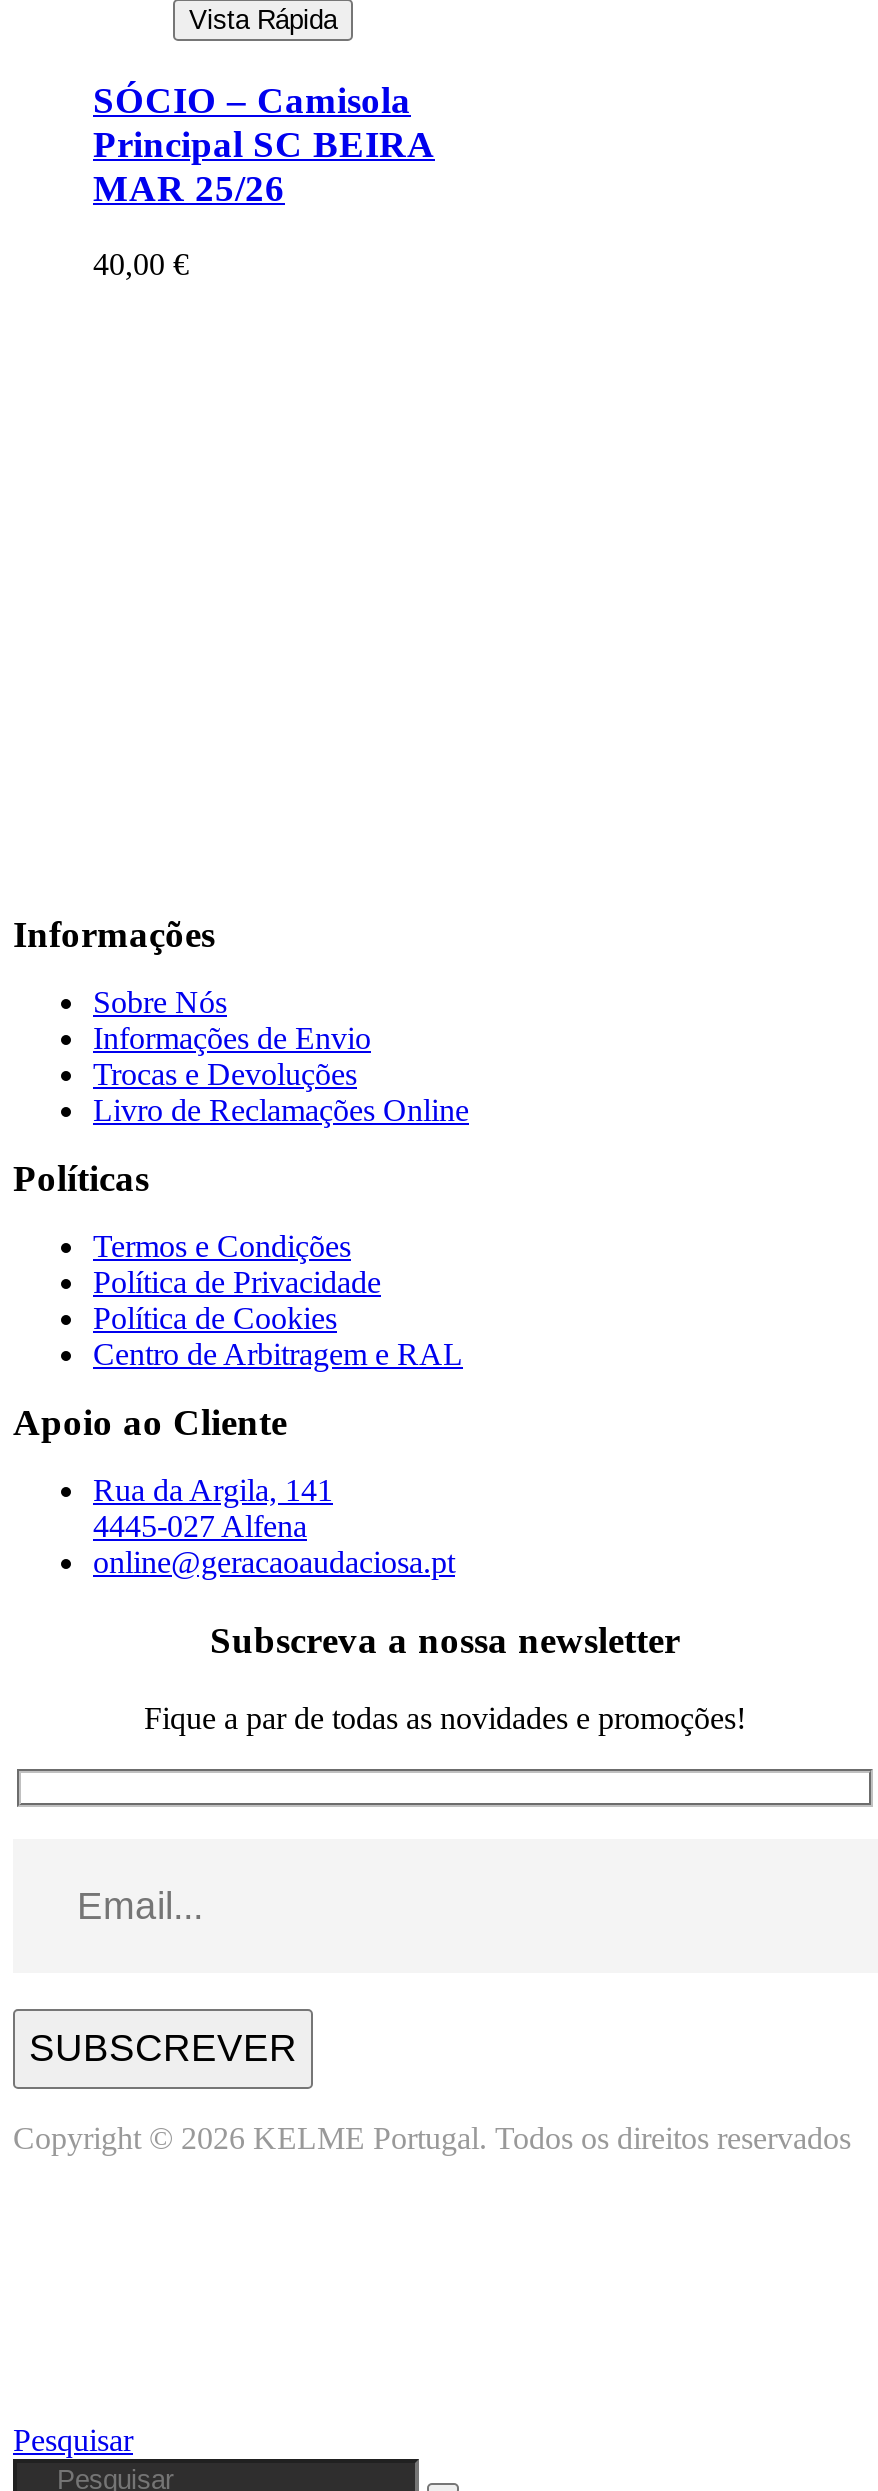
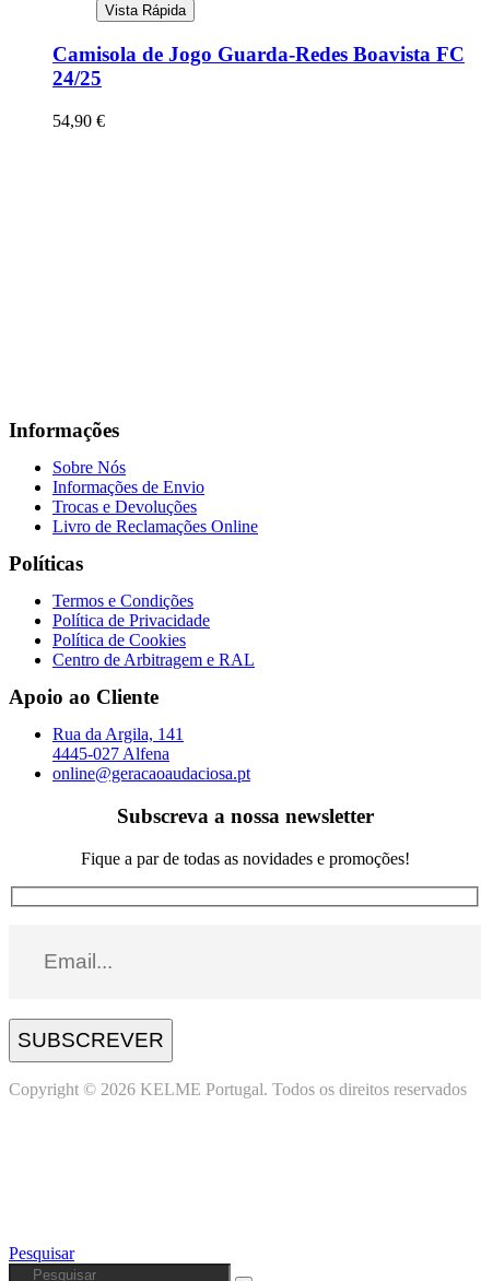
- SÓCIO – Camisola
- Principal SC BEIRA
- MAR 25/26
+ Camisola de Jogo Guarda-Redes Boavista FC
+ 24/25

- 40,00 €
+ 54,90 €
